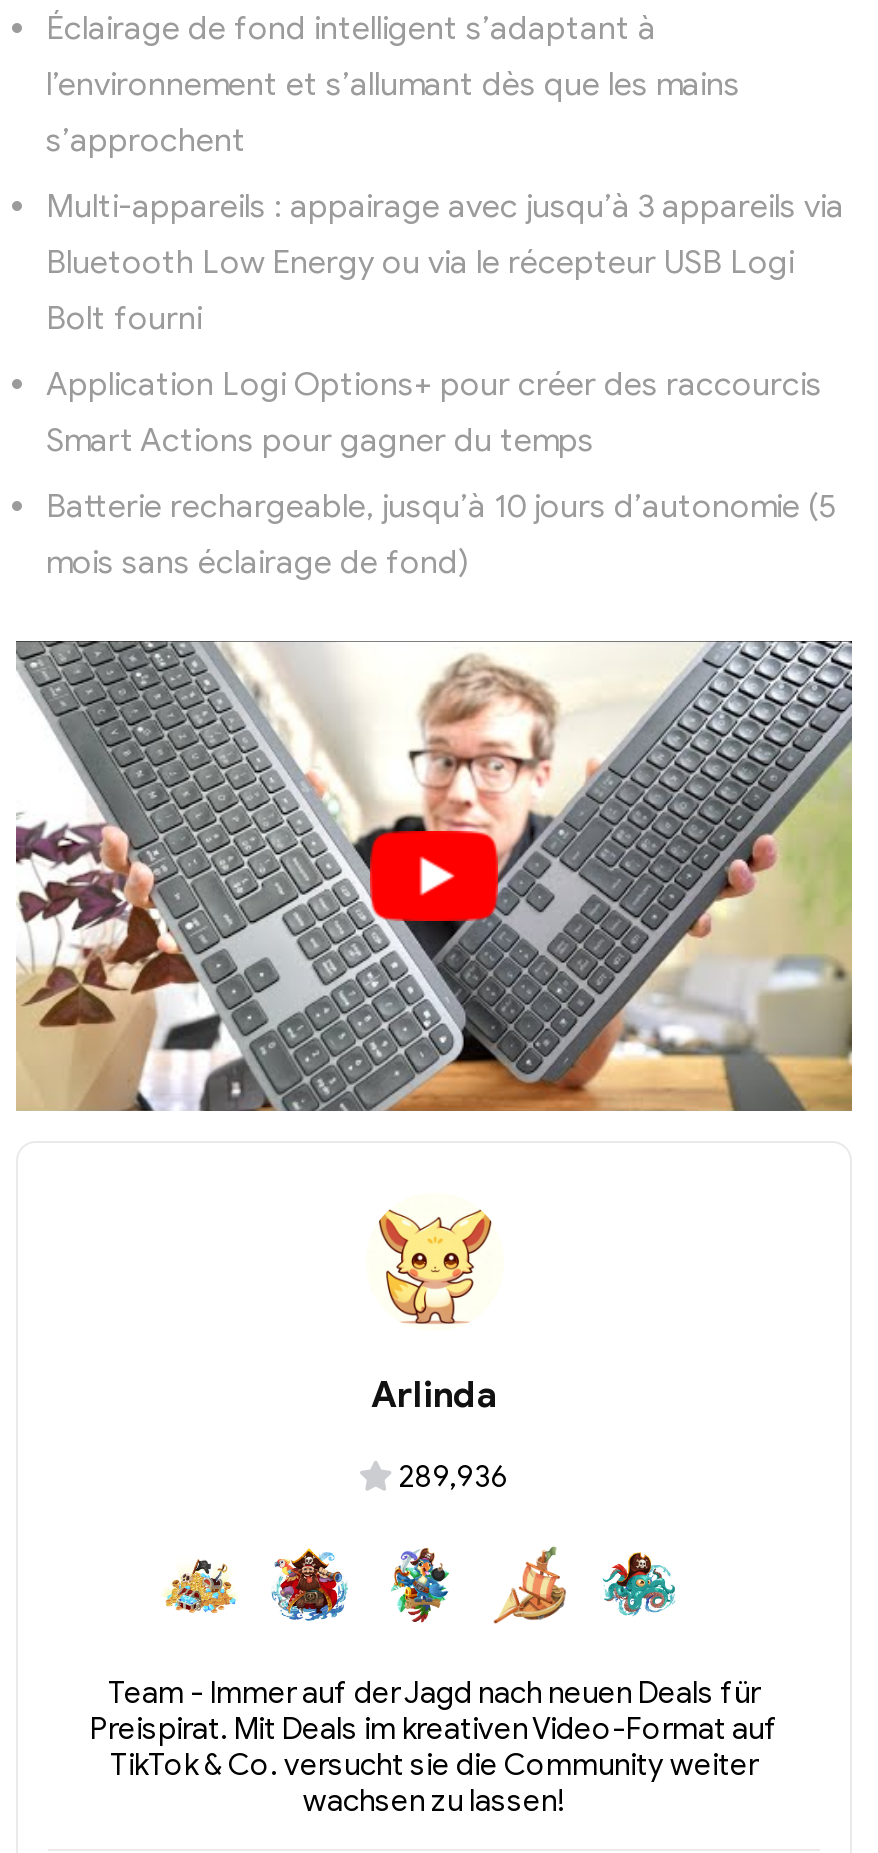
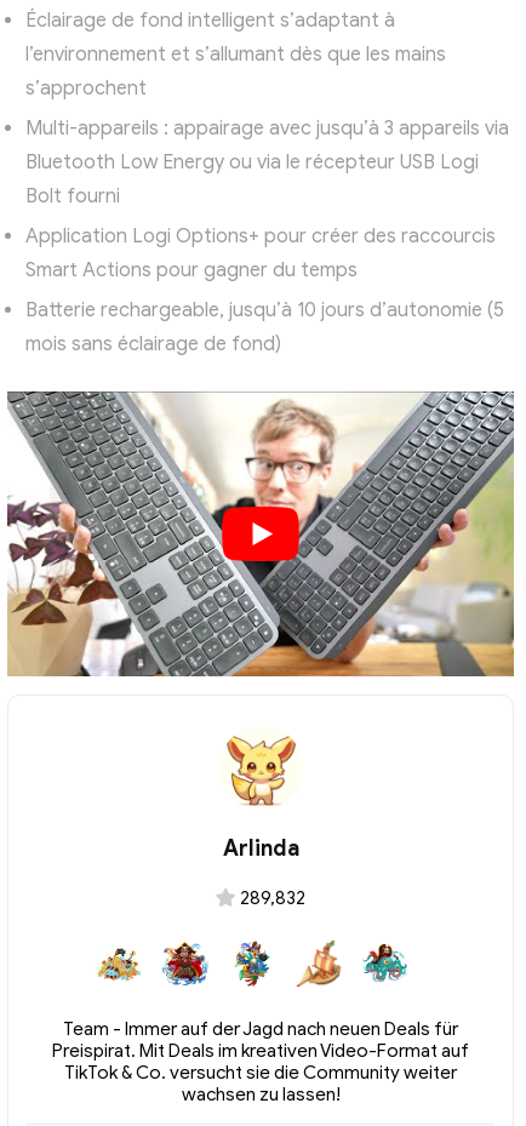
- 289,936
+ 289,832
